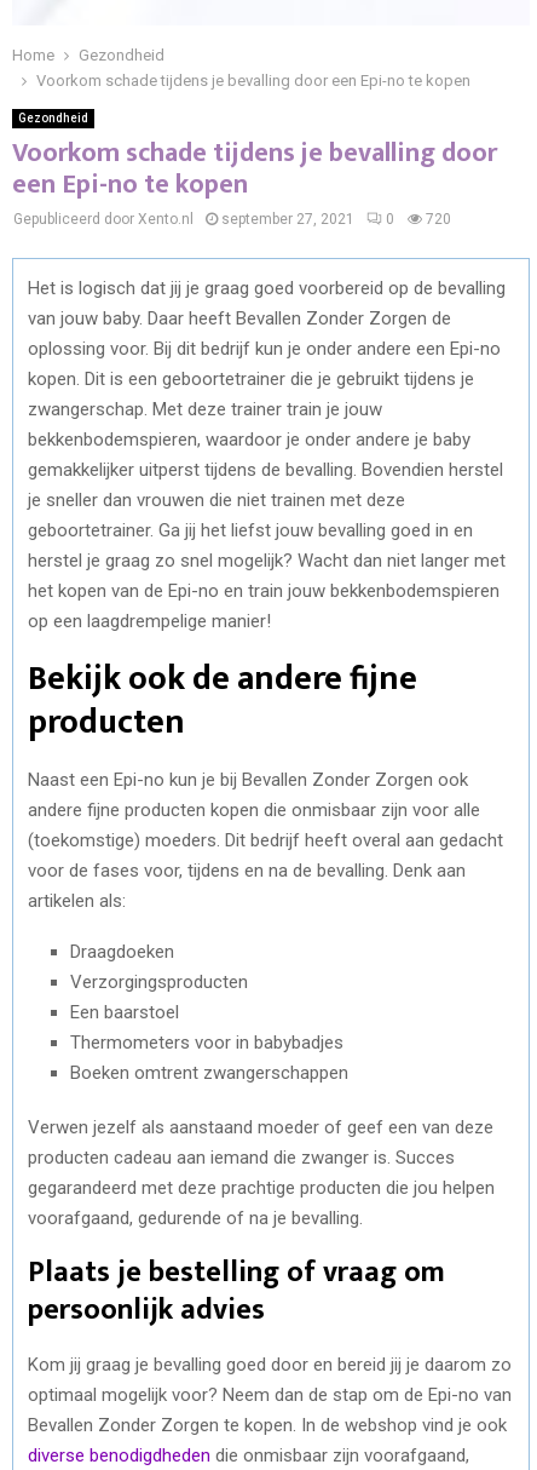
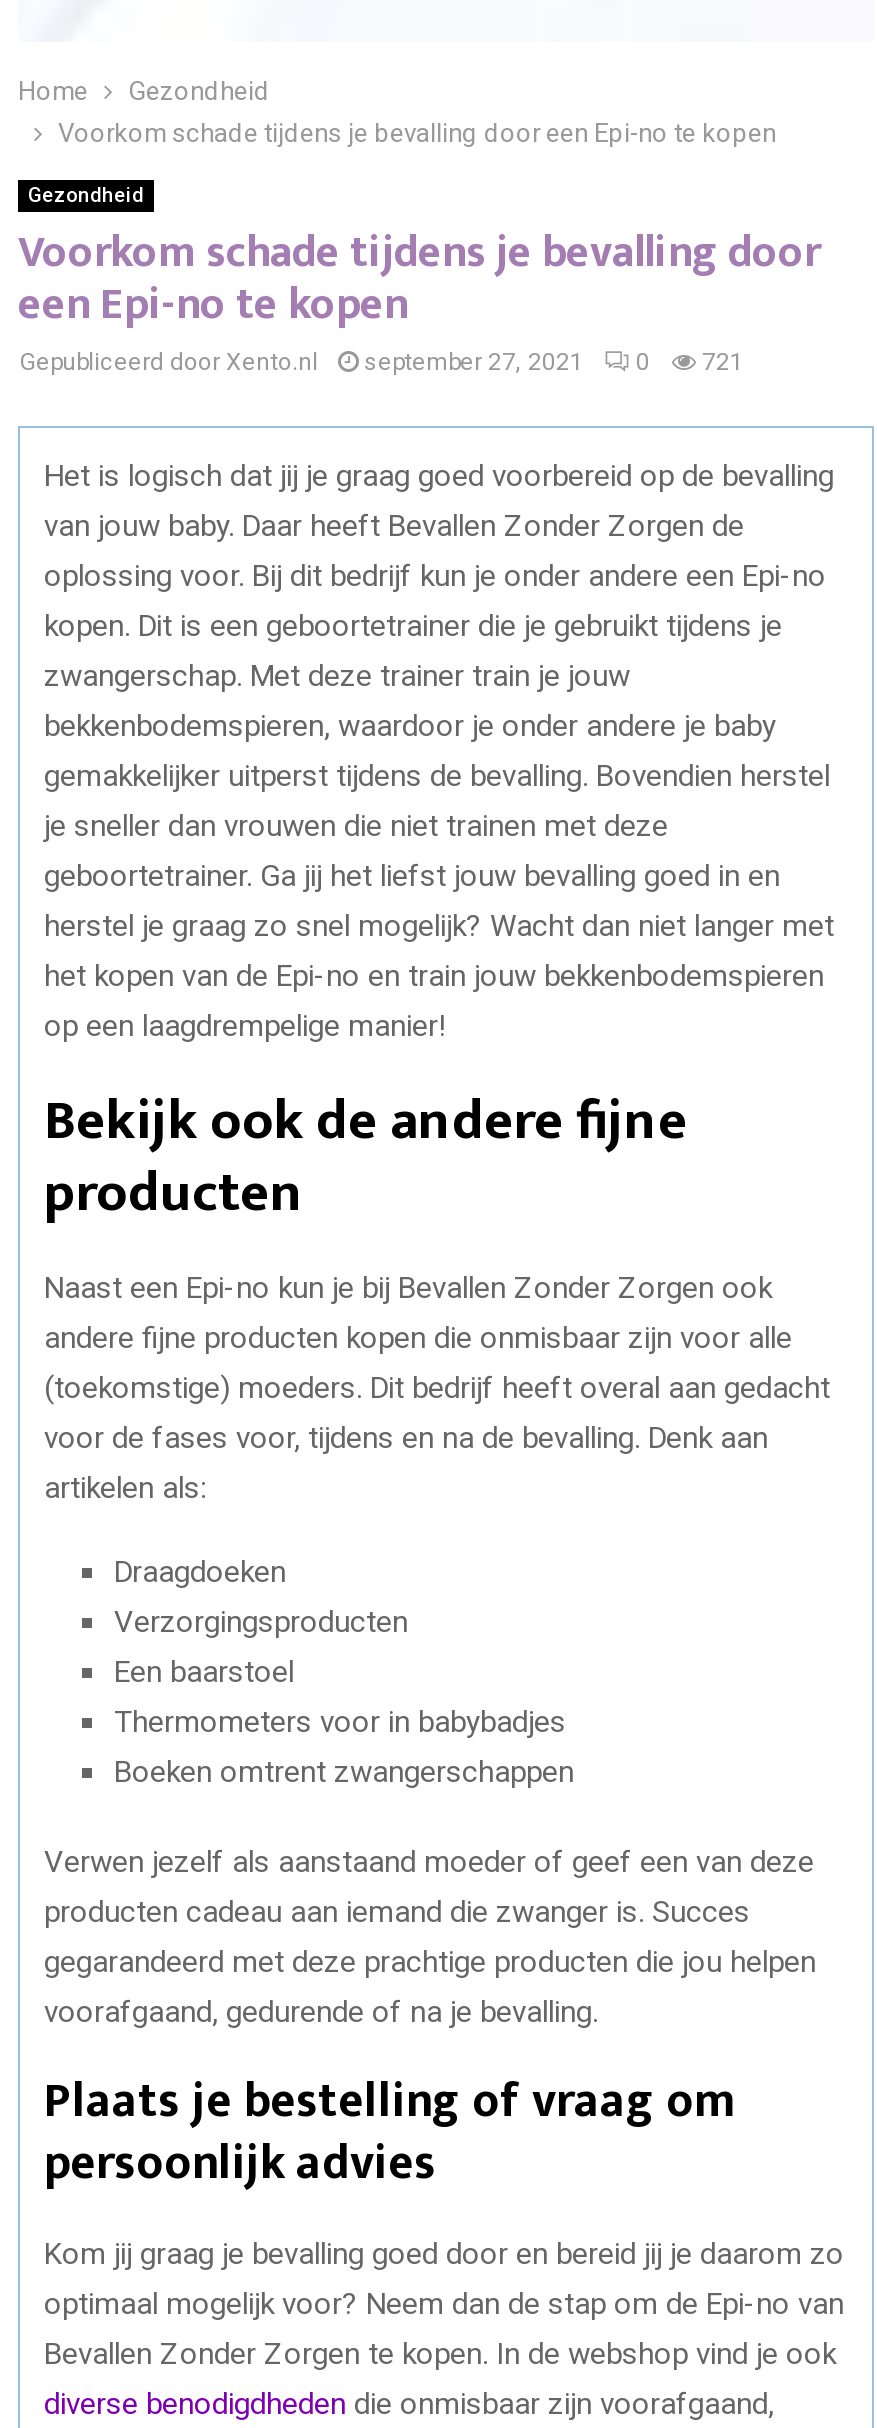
- Gepubliceerd door Xento.nl september 27, 2021 0 720
+ Gepubliceerd door Xento.nl september 27, 2021 0 721
